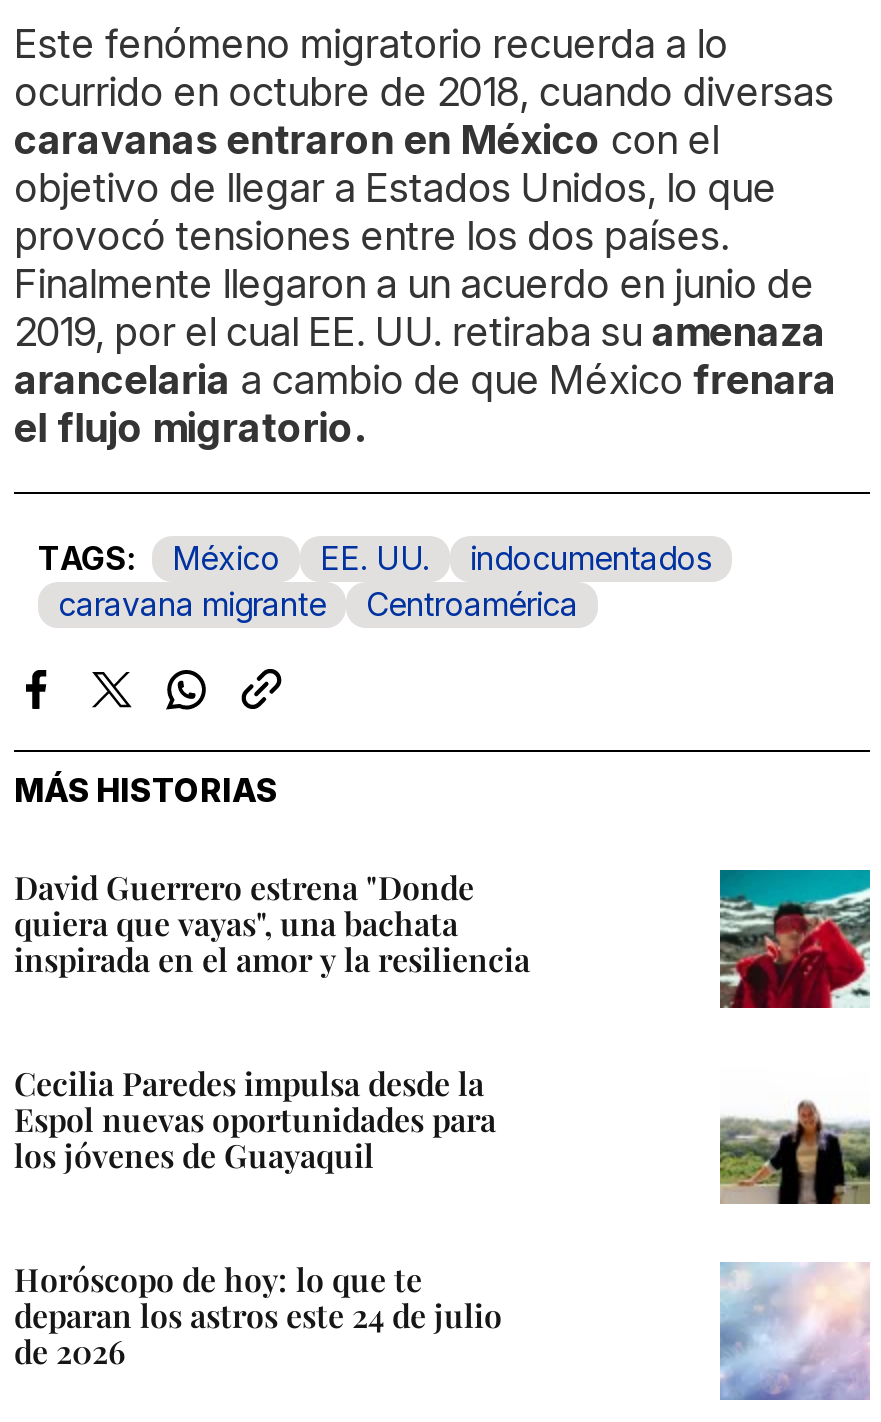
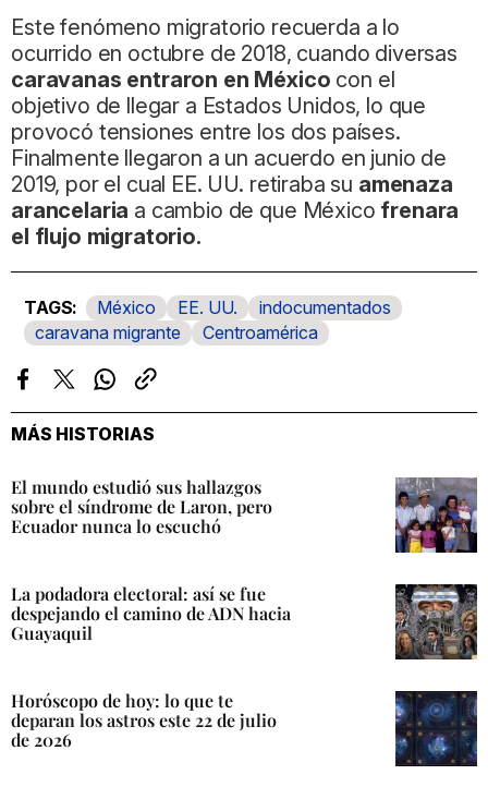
- David Guerrero estrena "Donde
- quiera que vayas", una bachata
- inspirada en el amor y la resiliencia
+ El mundo estudió sus hallazgos
+ sobre el síndrome de Laron, pero
+ Ecuador nunca lo escuchó

- [image]
+ [image]

- Cecilia Paredes impulsa desde la
- Espol nuevas oportunidades para
- los jóvenes de Guayaquil
+ La podadora electoral: así se fue
+ despejando el camino de ADN hacia
+ Guayaquil

- [image]
+ [image]

- [image]
+ [image]

- deparan los astros este 24 de julio
+ deparan los astros este 22 de julio
